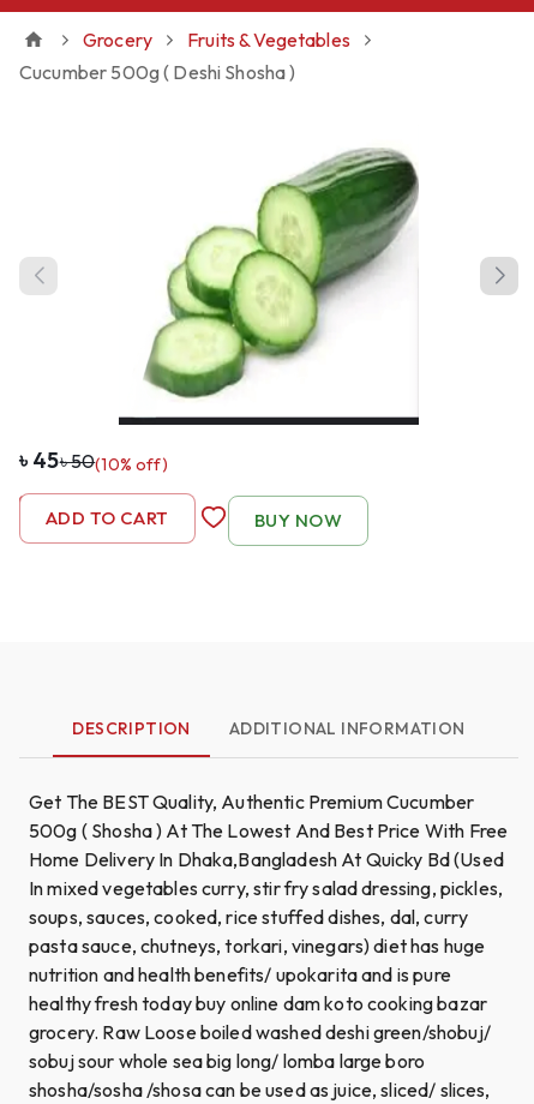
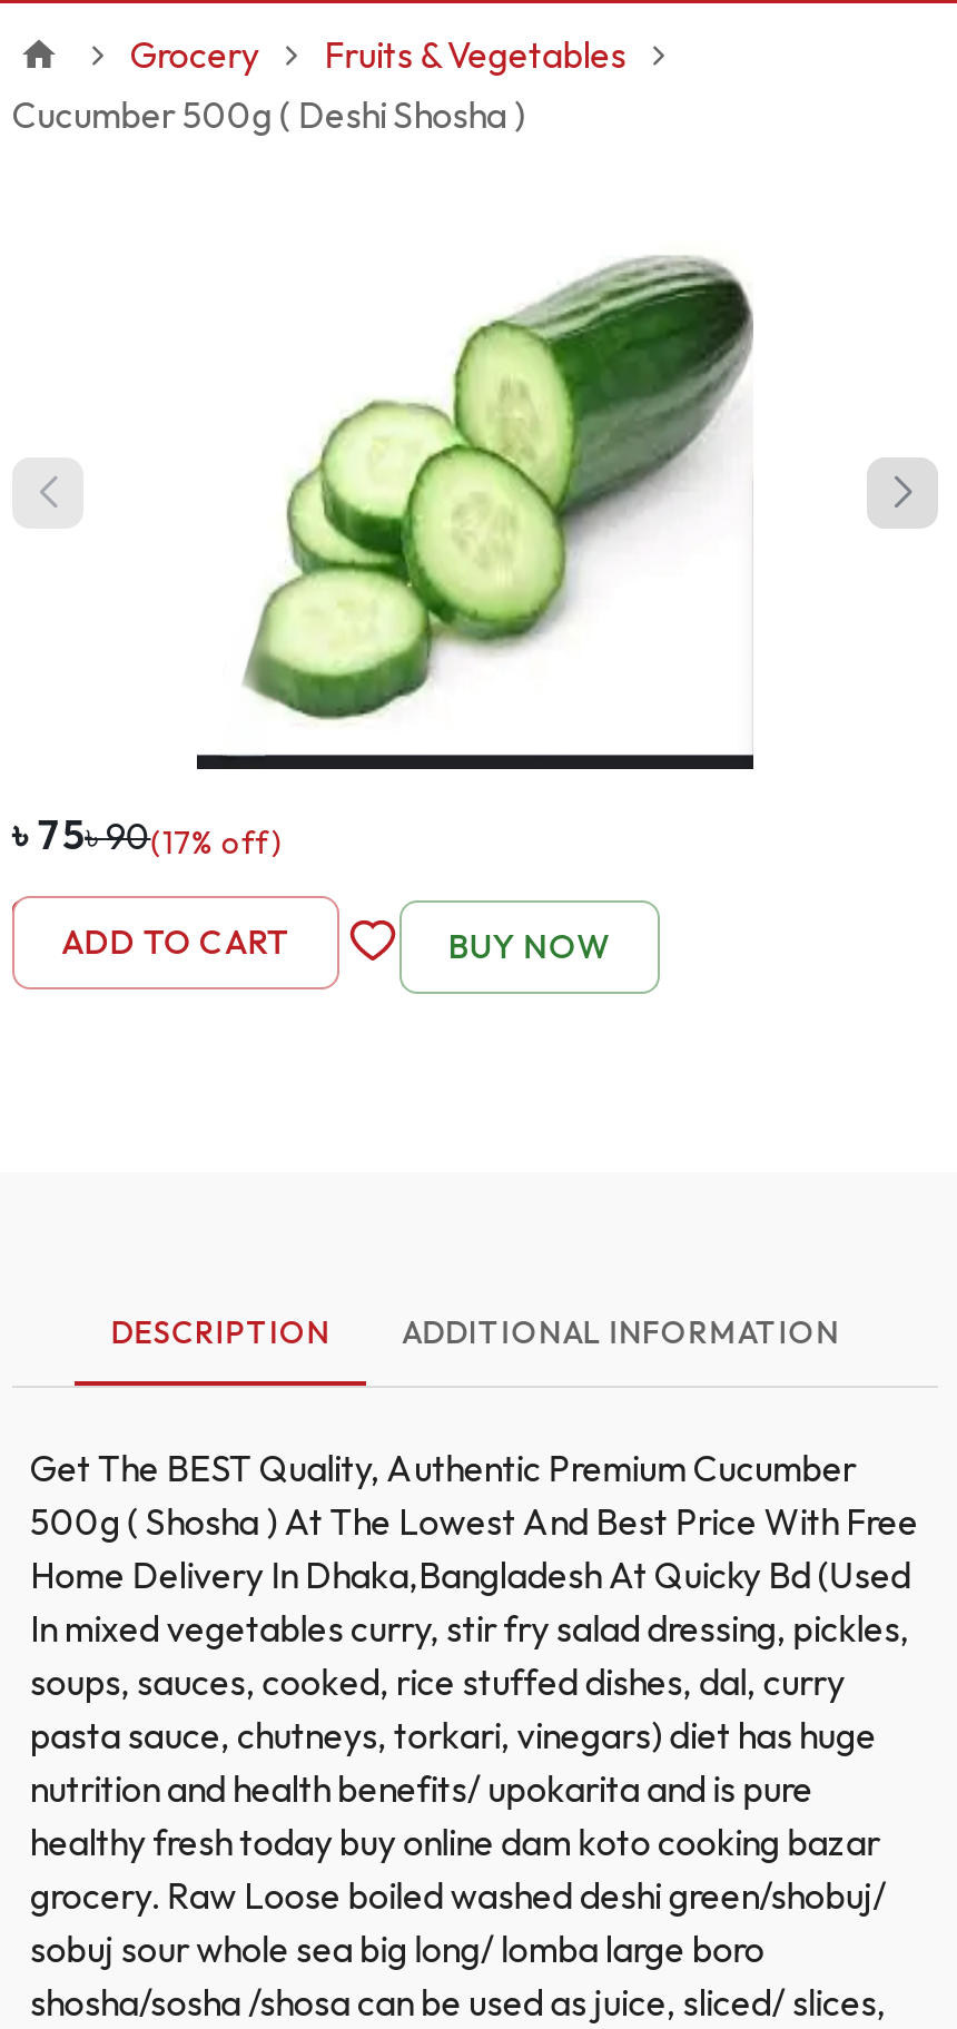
- ৳ 45৳50(10% off)
+ ৳ 75৳90(17% off)
